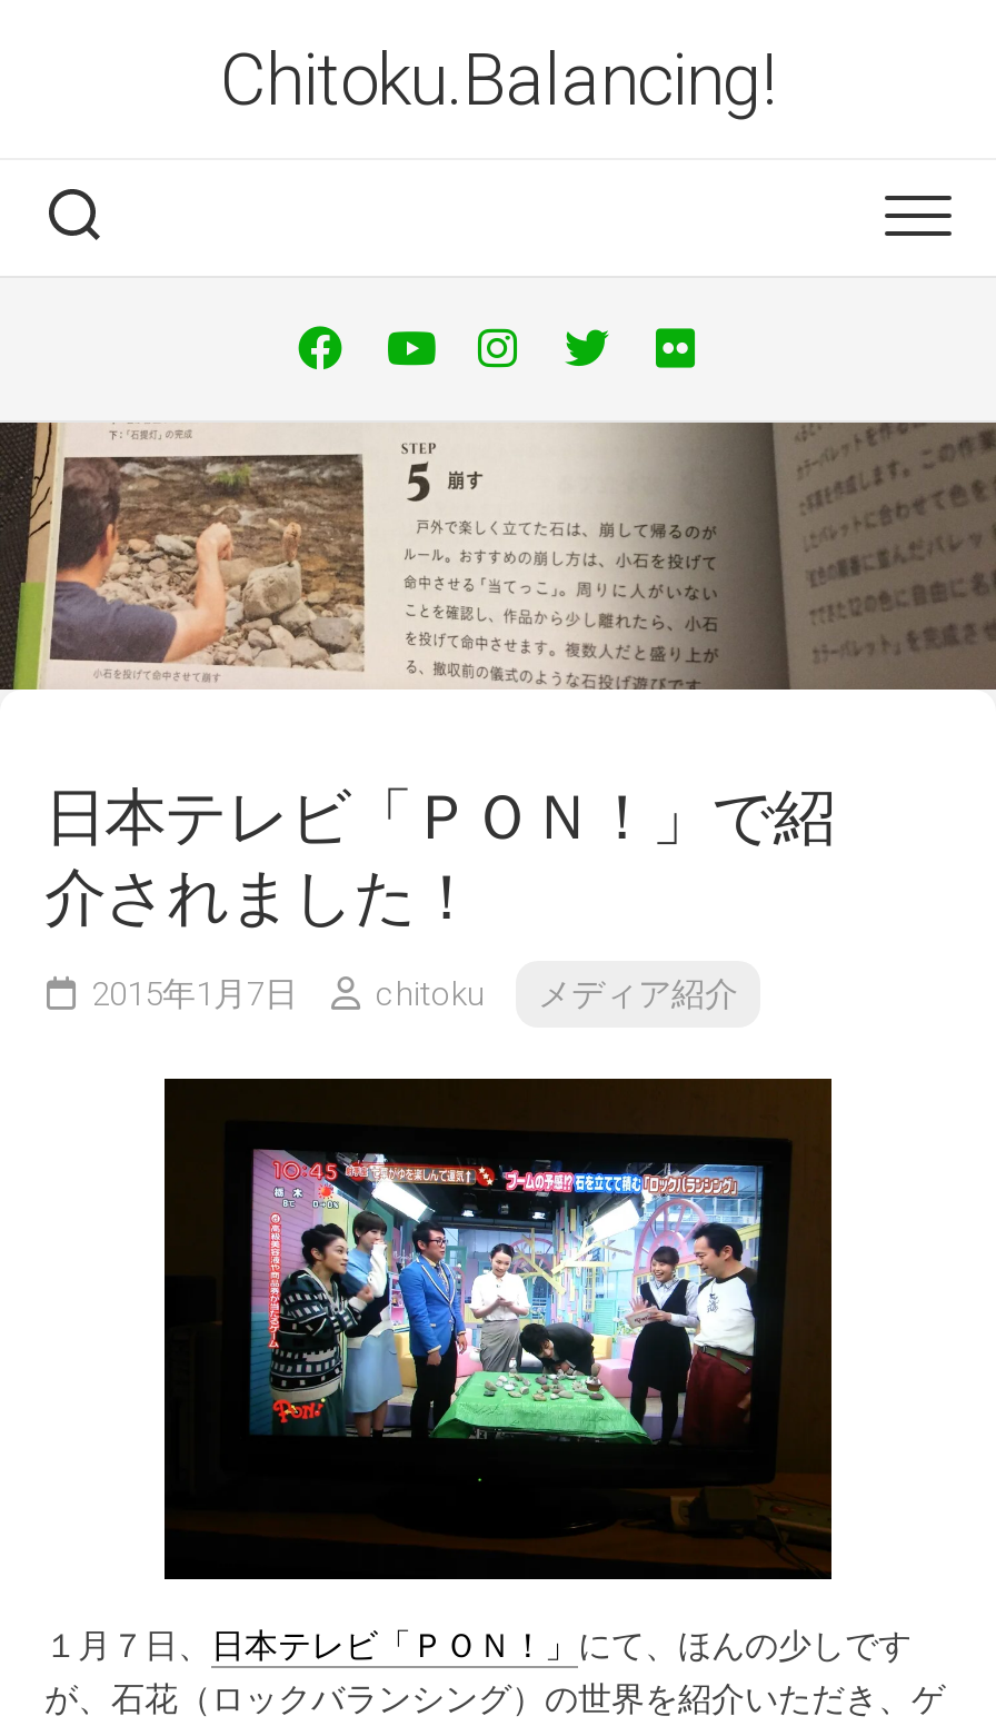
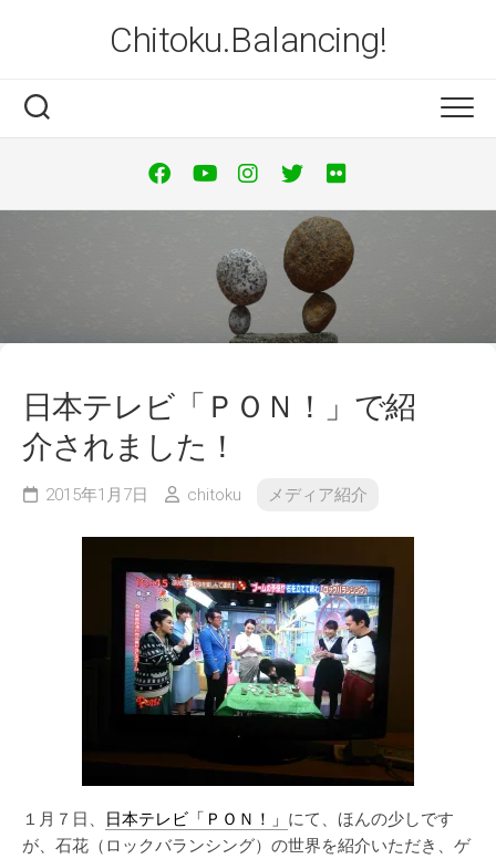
- [image]
+ [image]
